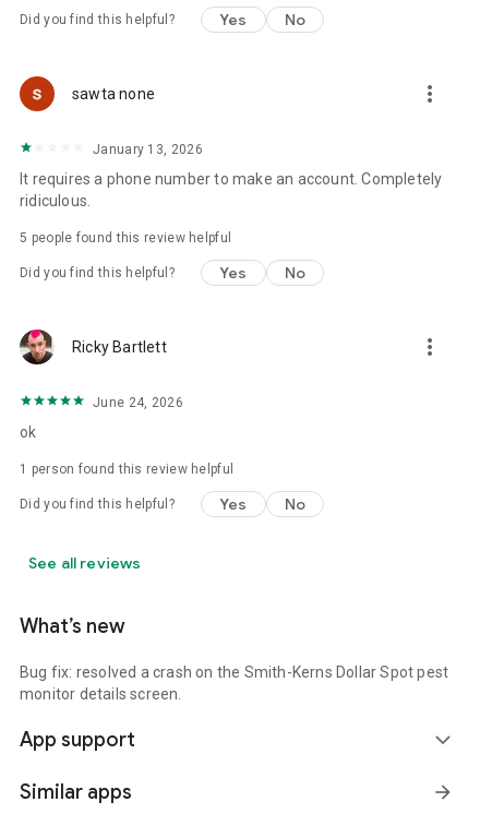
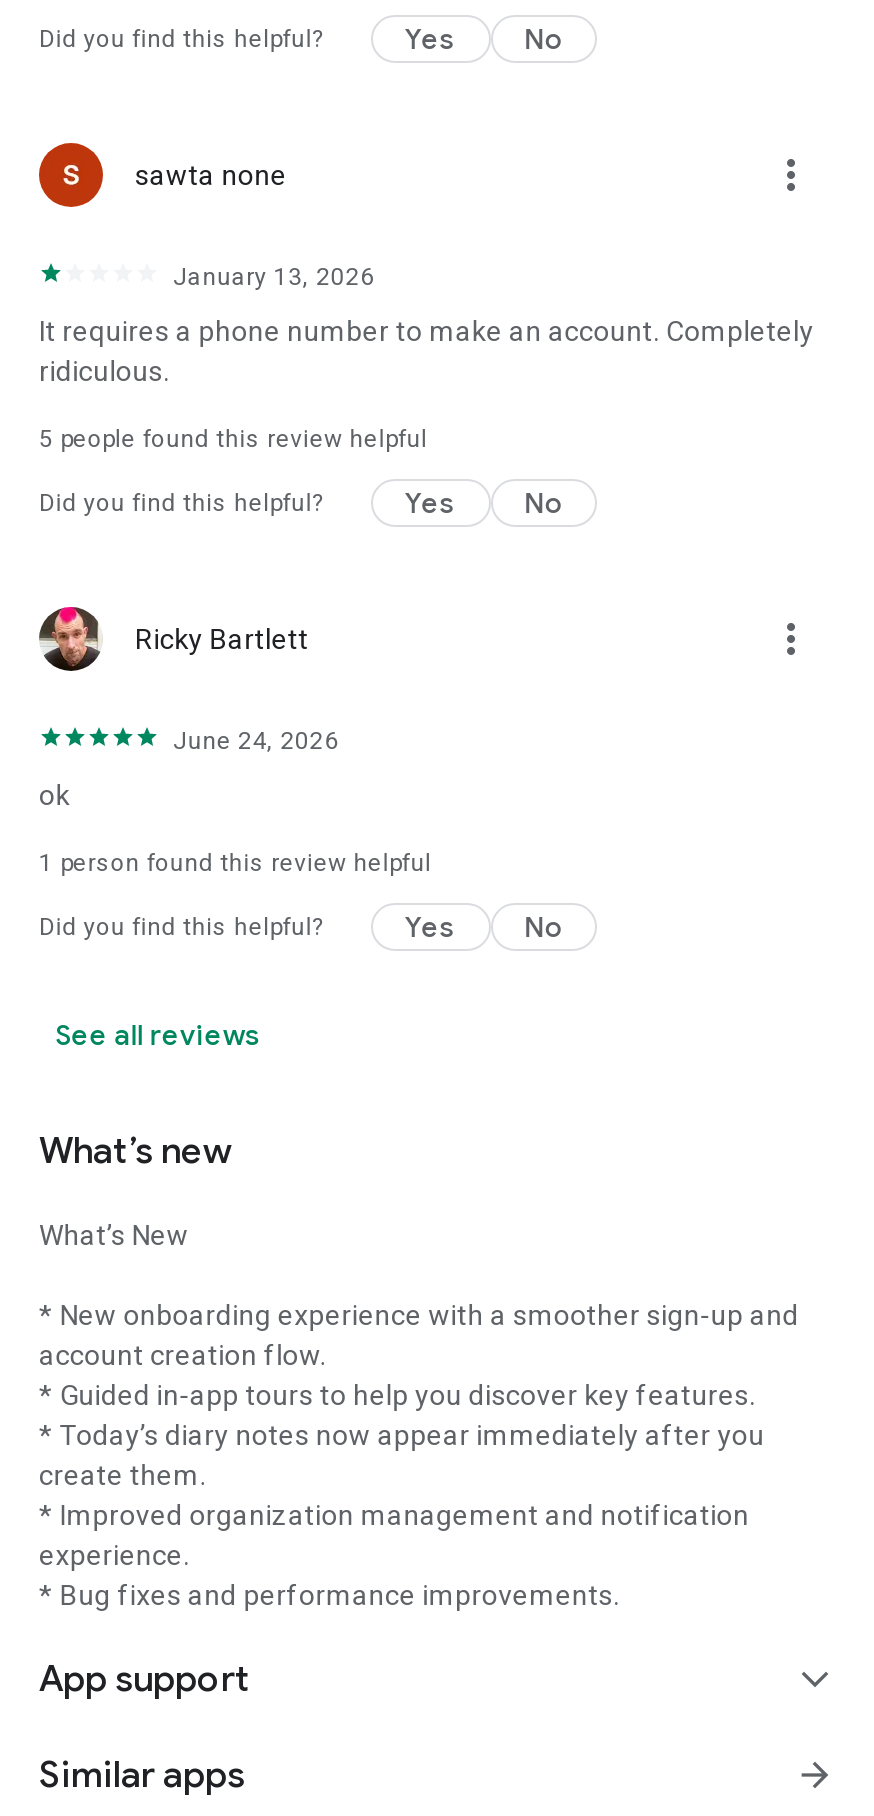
- Bug fix: resolved a crash on the Smith-Kerns Dollar Spot pest
- monitor details screen.
+ What’s New
+ * New onboarding experience with a smoother sign-up and
+ account creation flow.
+ * Guided in-app tours to help you discover key features.
+ * Today’s diary notes now appear immediately after you
+ create them.
+ * Improved organization management and notification
+ experience.
+ * Bug fixes and performance improvements.
